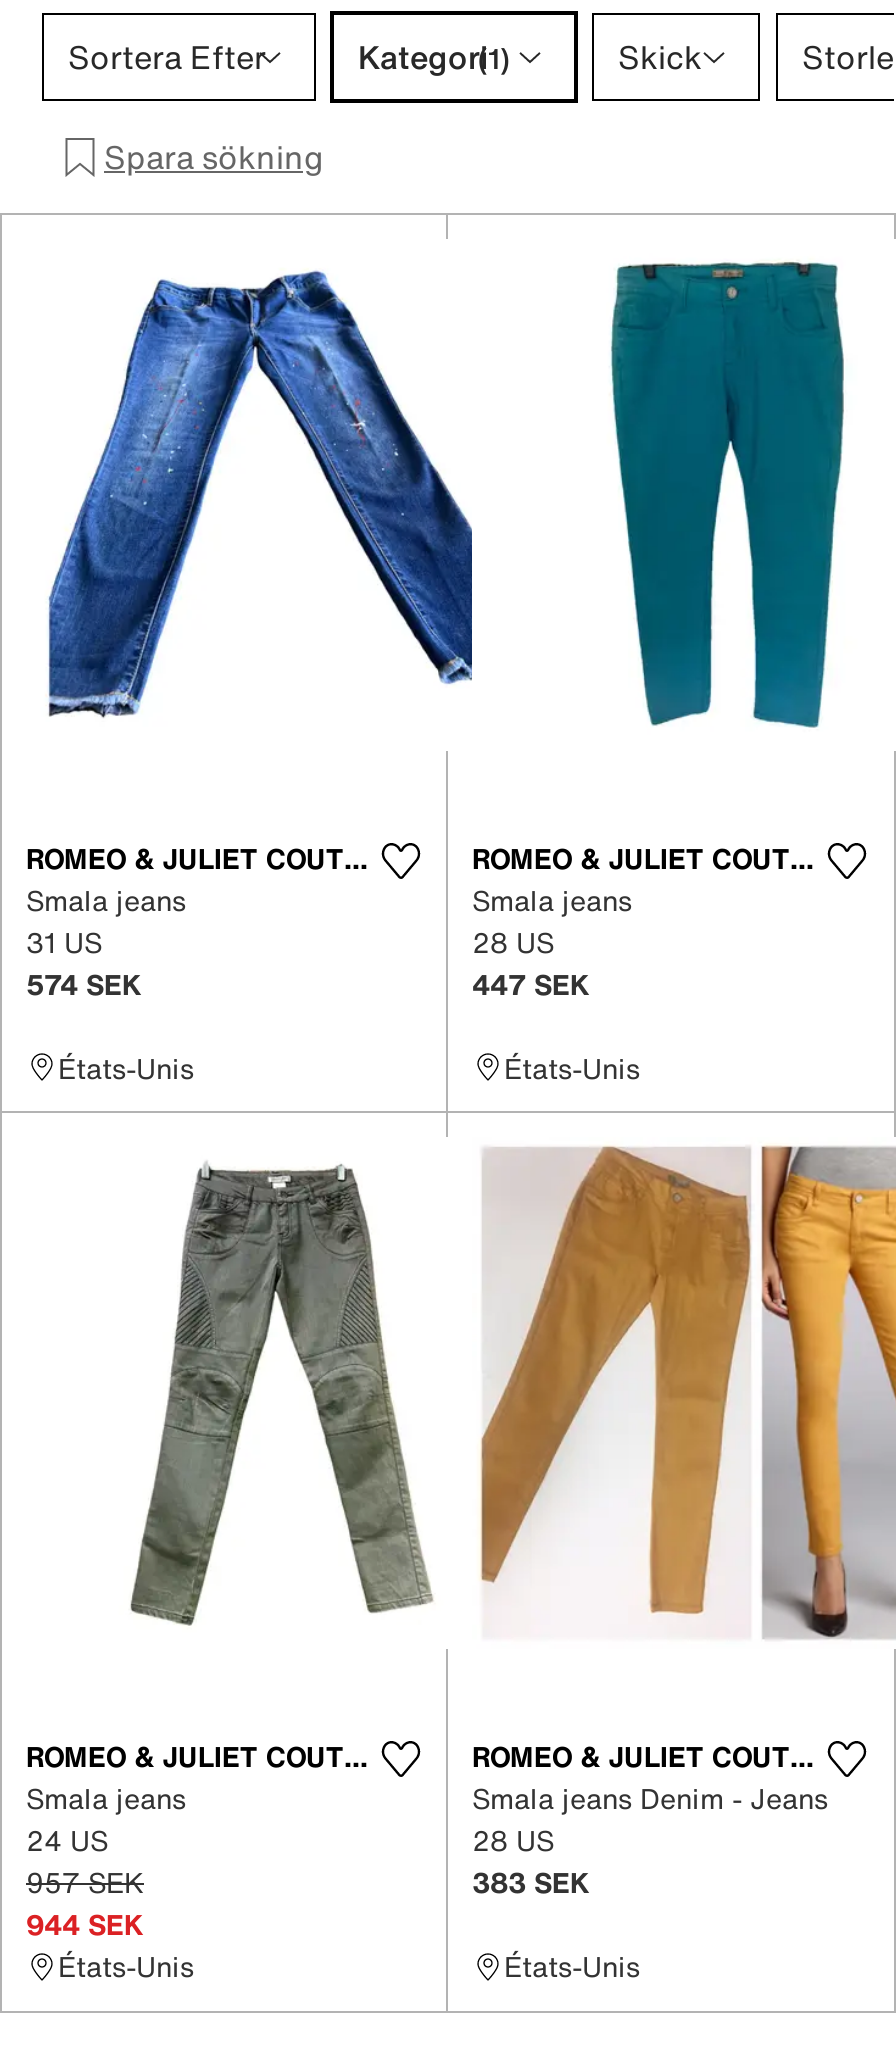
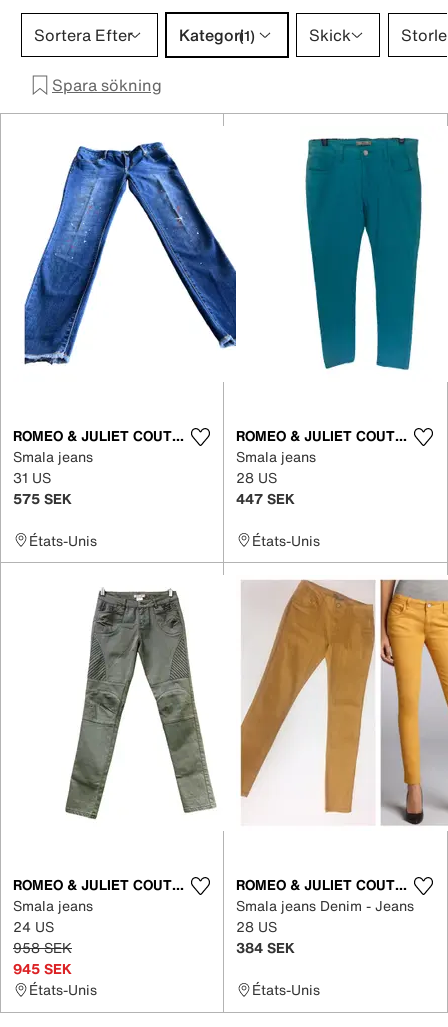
- 574 SEK
+ 575 SEK

- 957 SEK
+ 958 SEK

- 383 SEK
+ 384 SEK

- 944 SEK
+ 945 SEK
